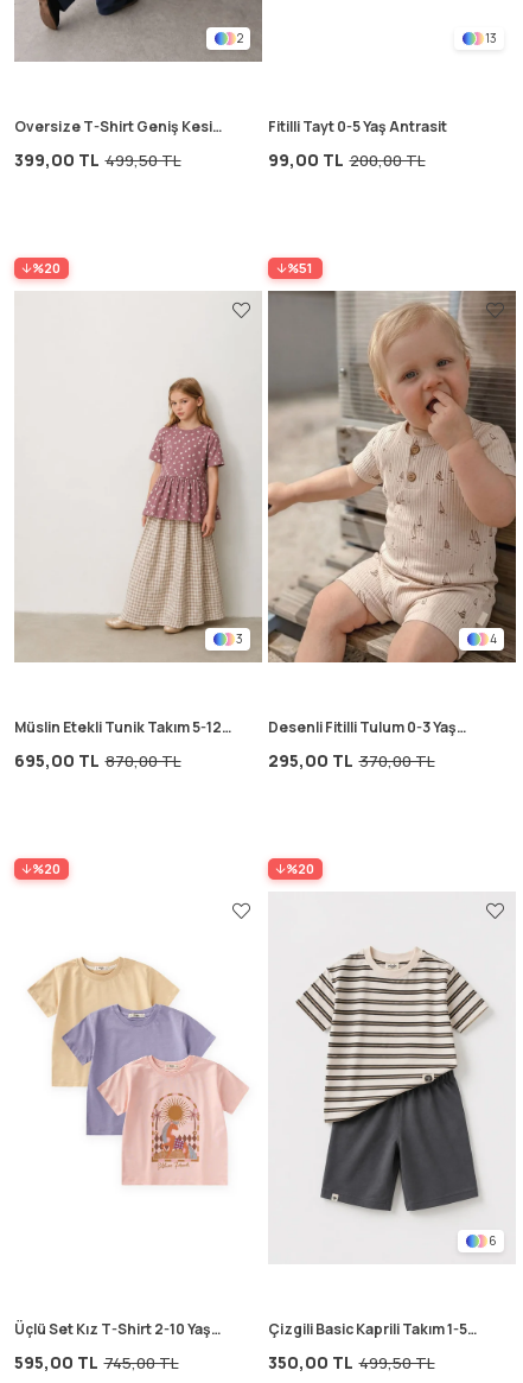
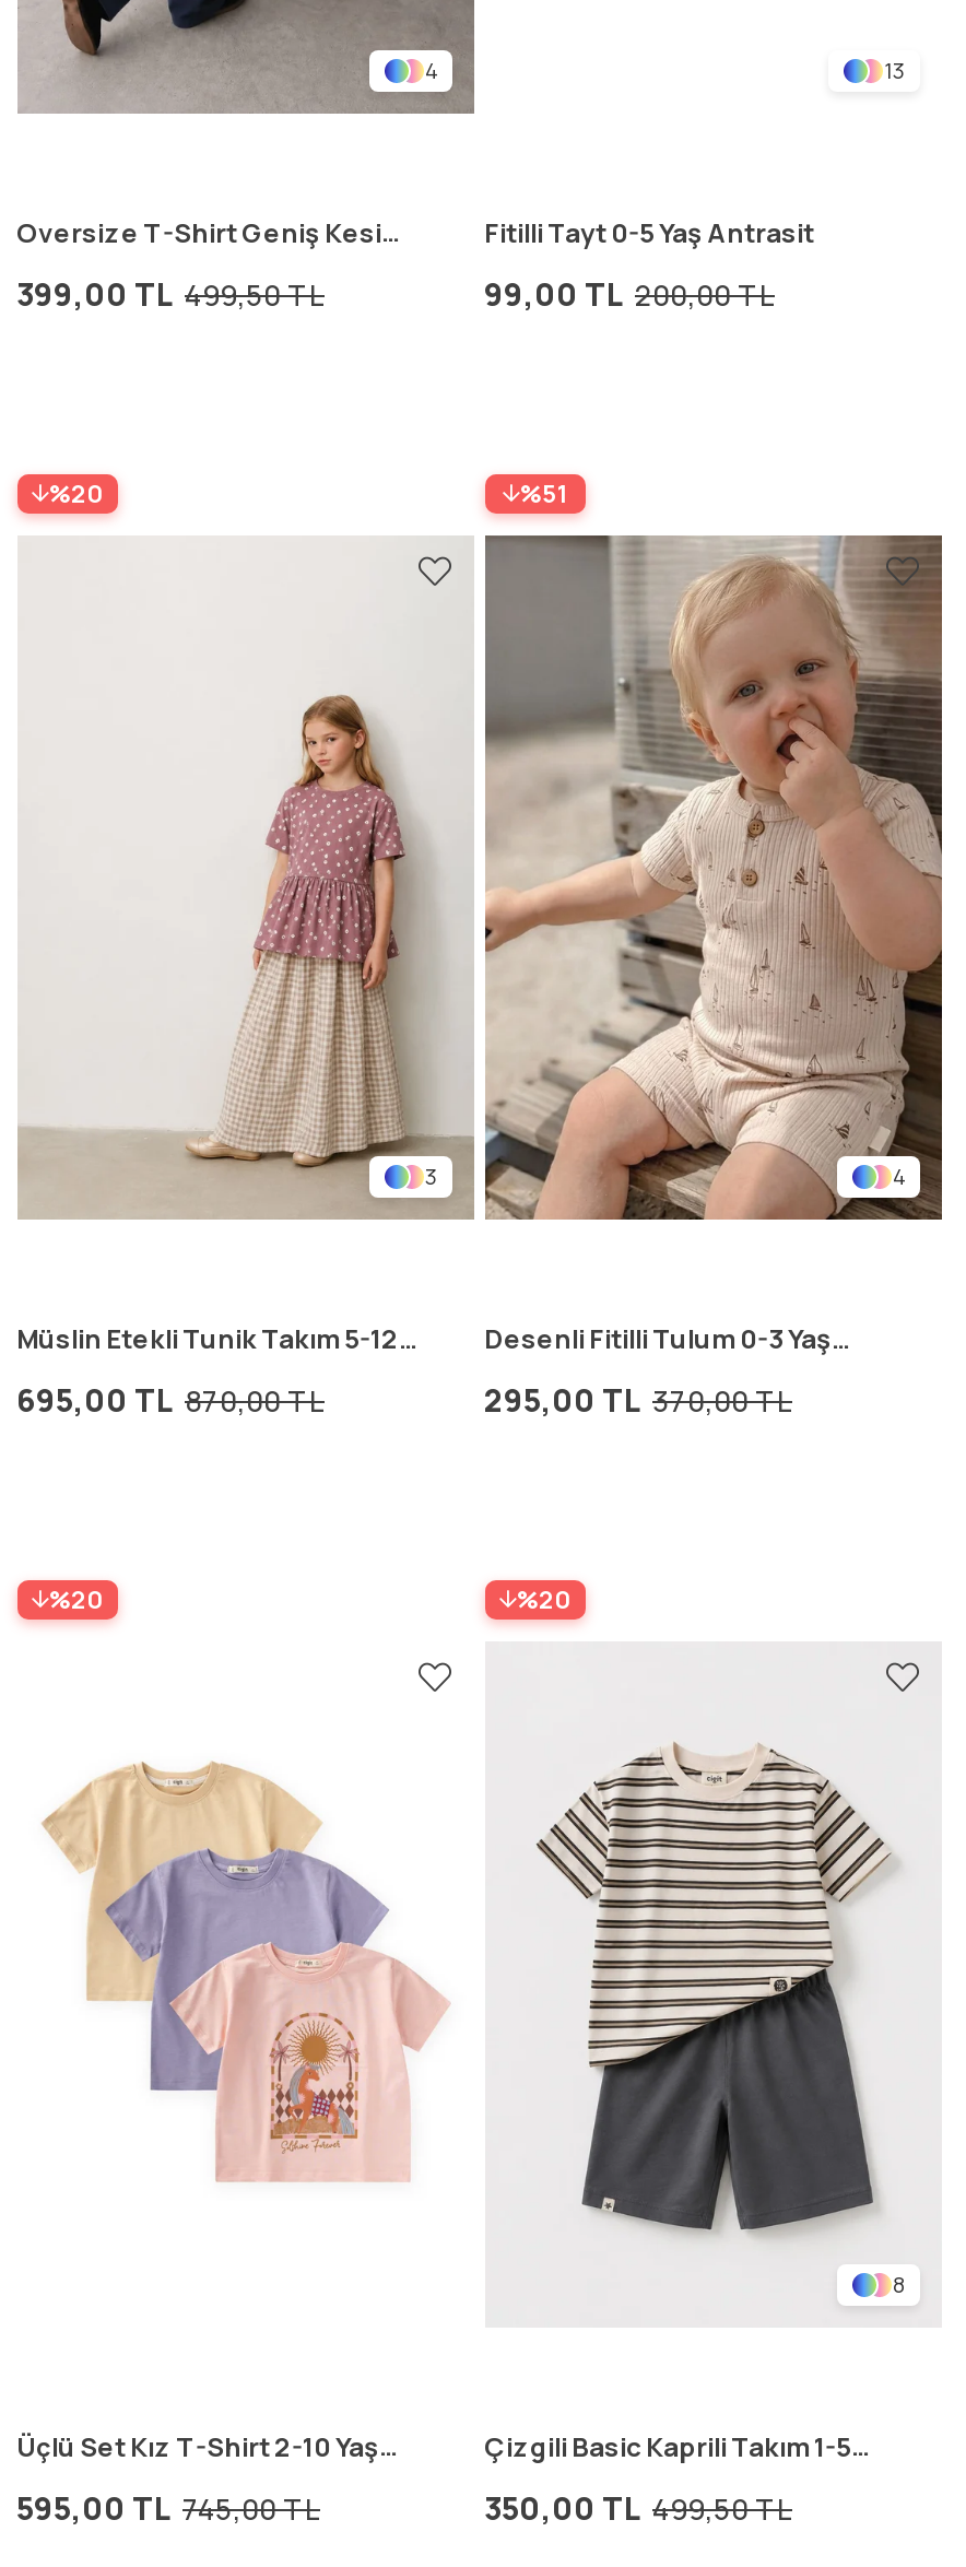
- 2
+ 4

- 6
+ 8
